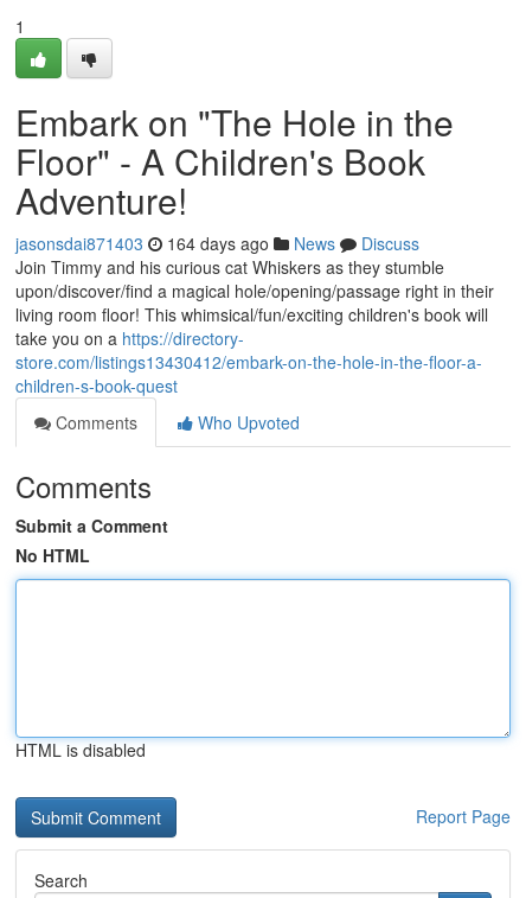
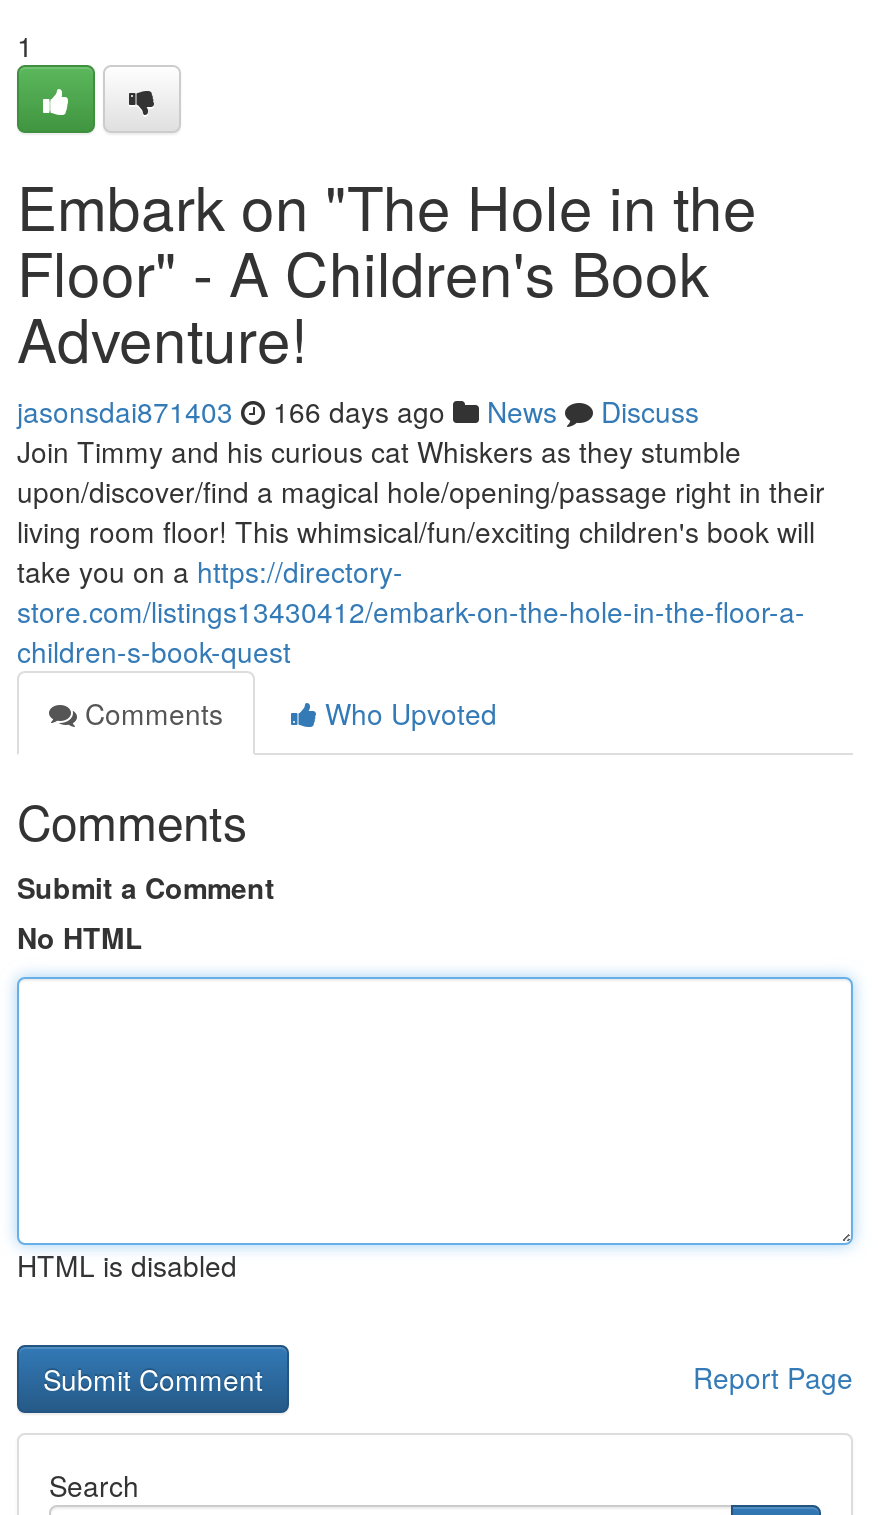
- jasonsdai871403 164 days ago News Discuss
+ jasonsdai871403 166 days ago News Discuss
